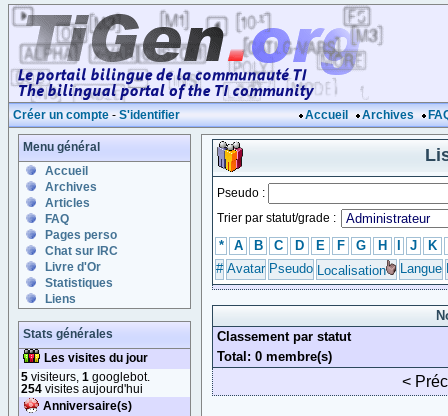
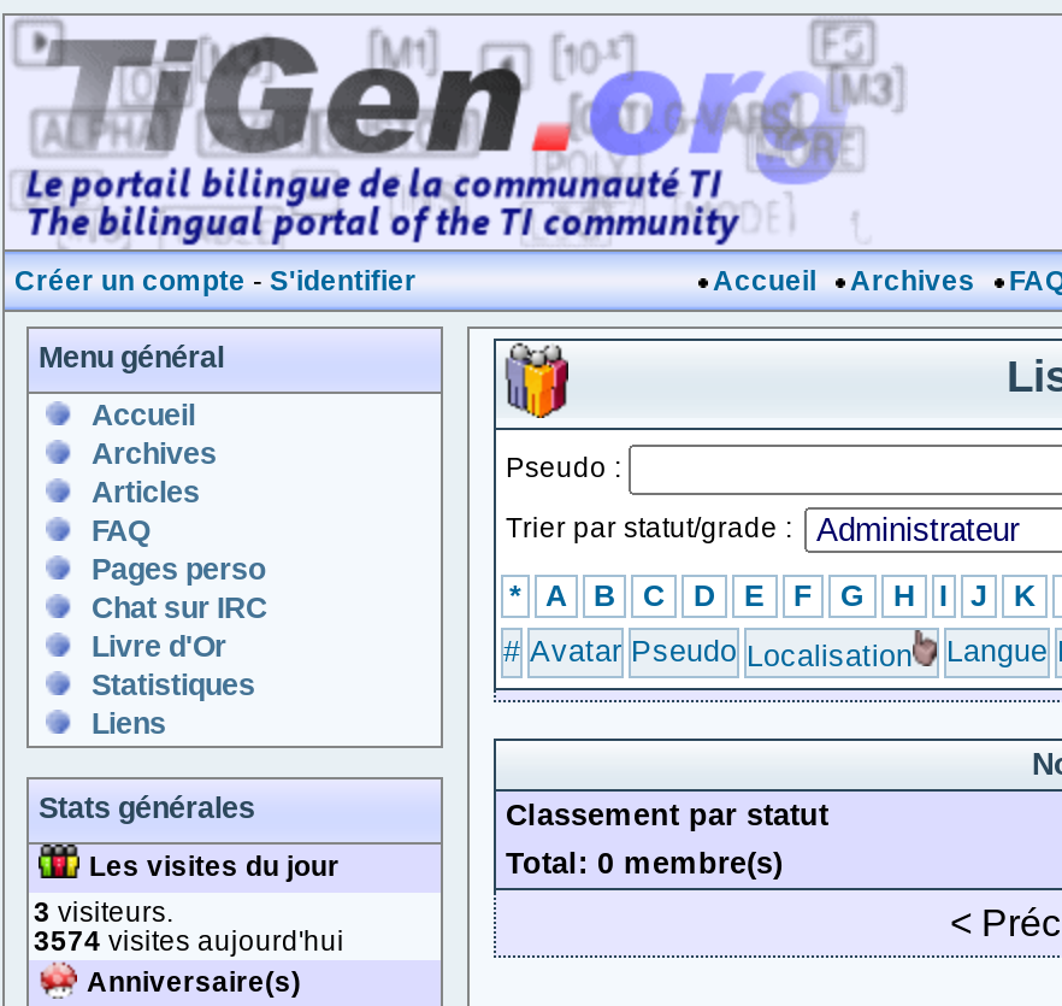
- 5 visiteurs, 1 googlebot.
- 254 visites aujourd'hui
+ 3 visiteurs.
+ 3574 visites aujourd'hui
